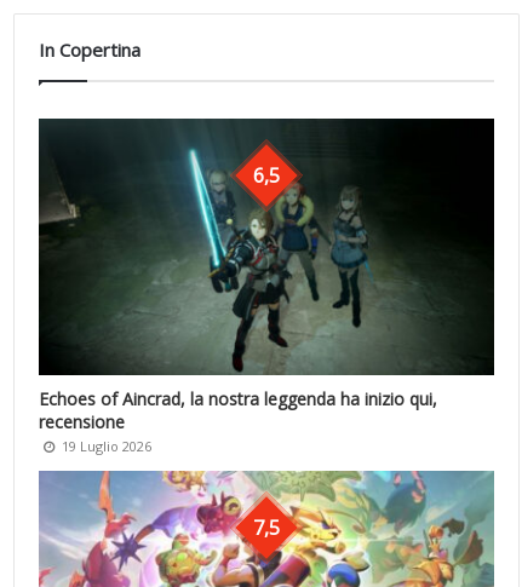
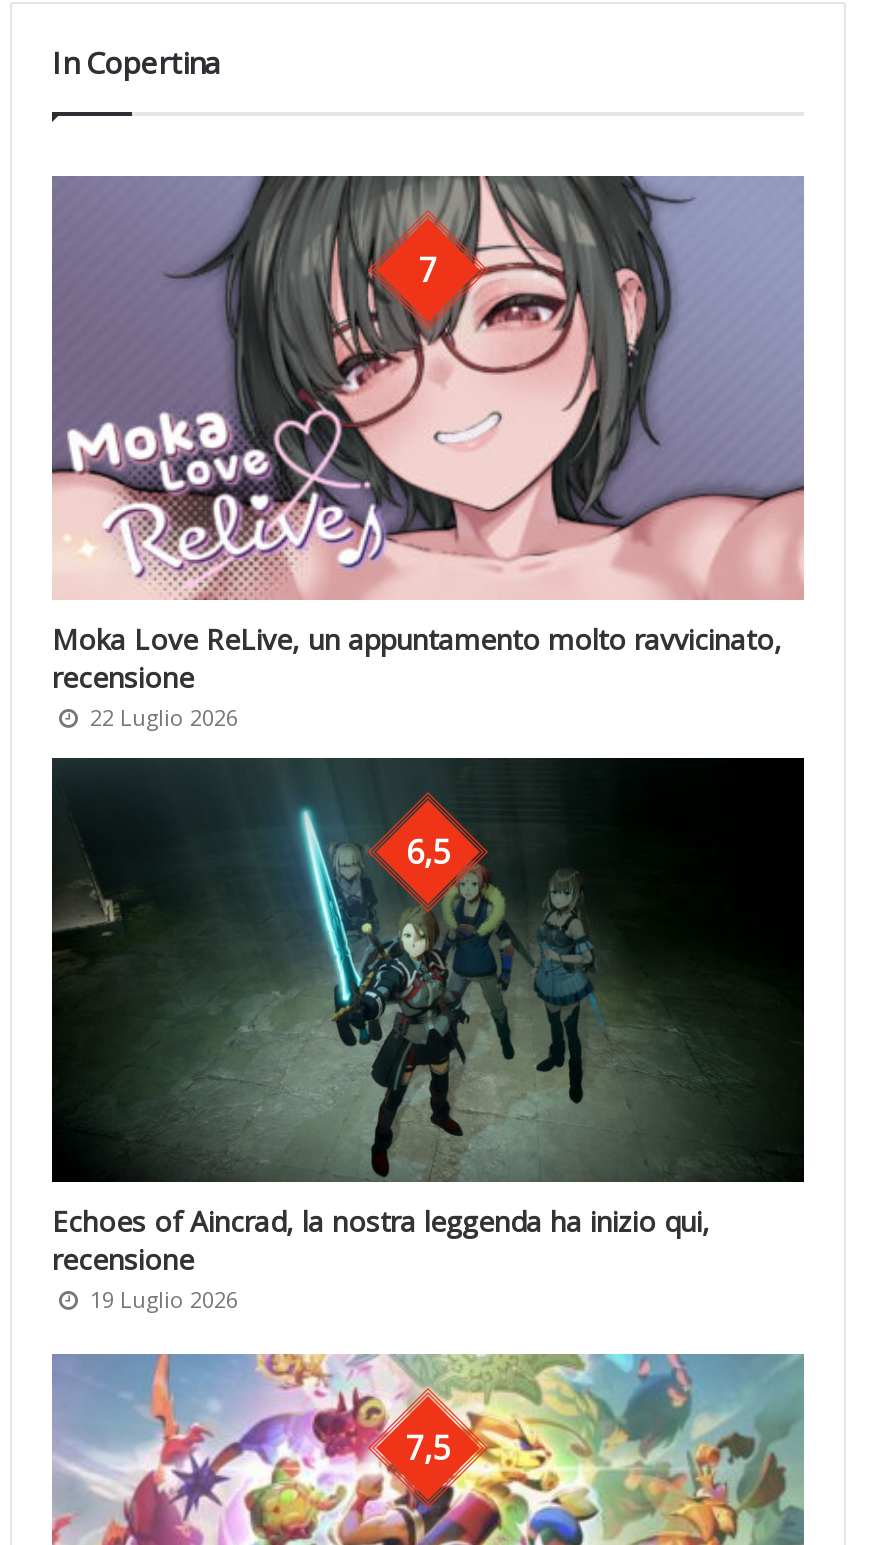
+ [image]
+ 7

+ Moka Love ReLive, un appuntamento molto ravvicinato,
+ recensione
+ 22 Luglio 2026
